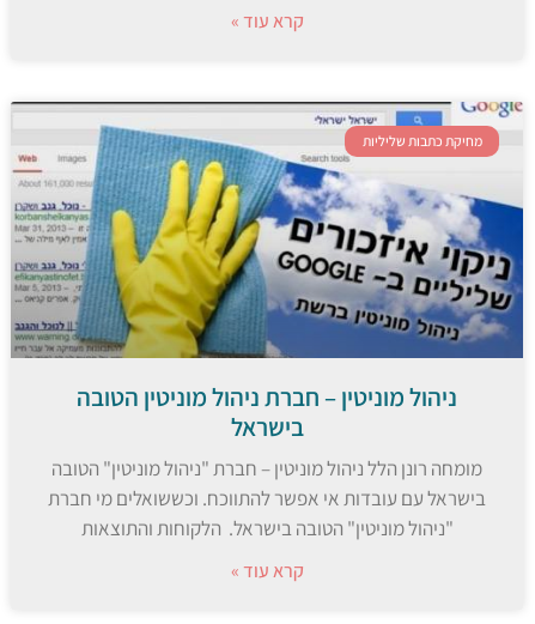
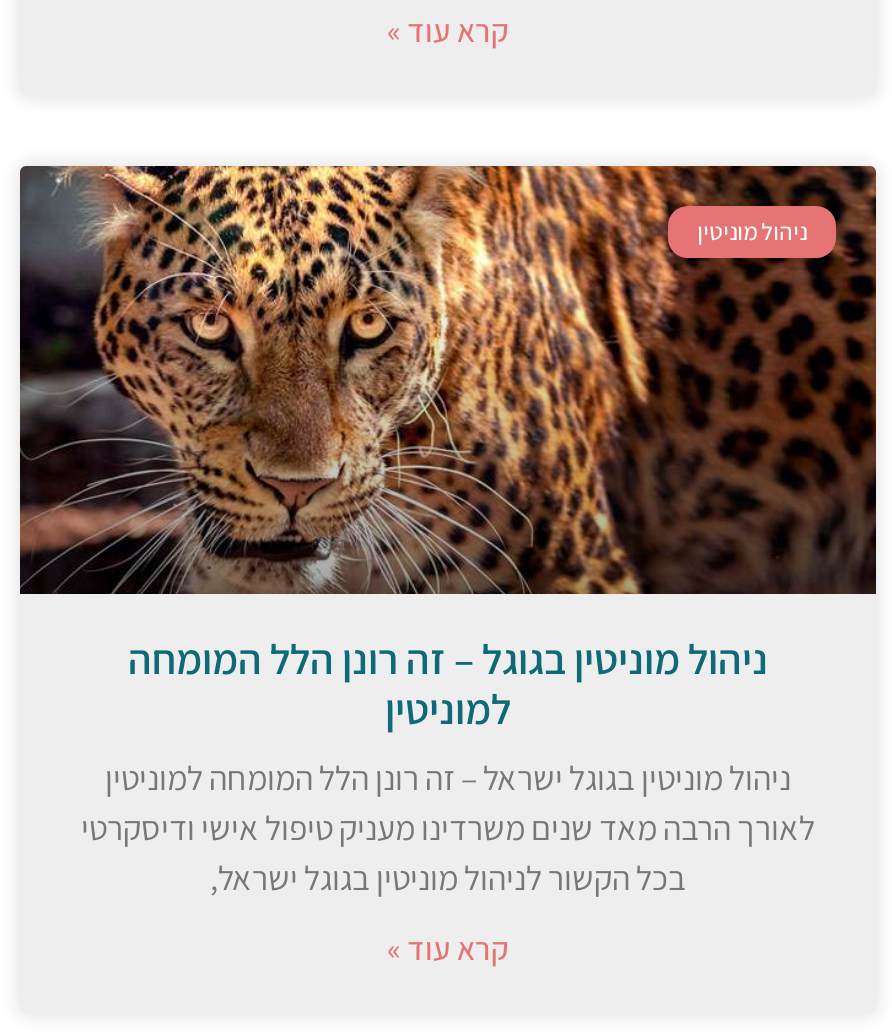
- [image]
- מחיקת כתבות שליליות
+ [image]
+ ניהול מוניטין

- ניהול מוניטין – חברת ניהול מוניטין הטובה
- בישראל
- מומחה רונן הלל ניהול מוניטין – חברת "ניהול מוניטין" הטובה
- בישראל עם עובדות אי אפשר להתווכח. וכששואלים מי חברת
- "ניהול מוניטין" הטובה בישראל. הלקוחות והתוצאות
+ ניהול מוניטין בגוגל – זה רונן הלל המומחה
+ למוניטין
+ ניהול מוניטין בגוגל ישראל – זה רונן הלל המומחה למוניטין
+ לאורך הרבה מאד שנים משרדינו מעניק טיפול אישי ודיסקרטי
+ בכל הקשור לניהול מוניטין בגוגל ישראל,
